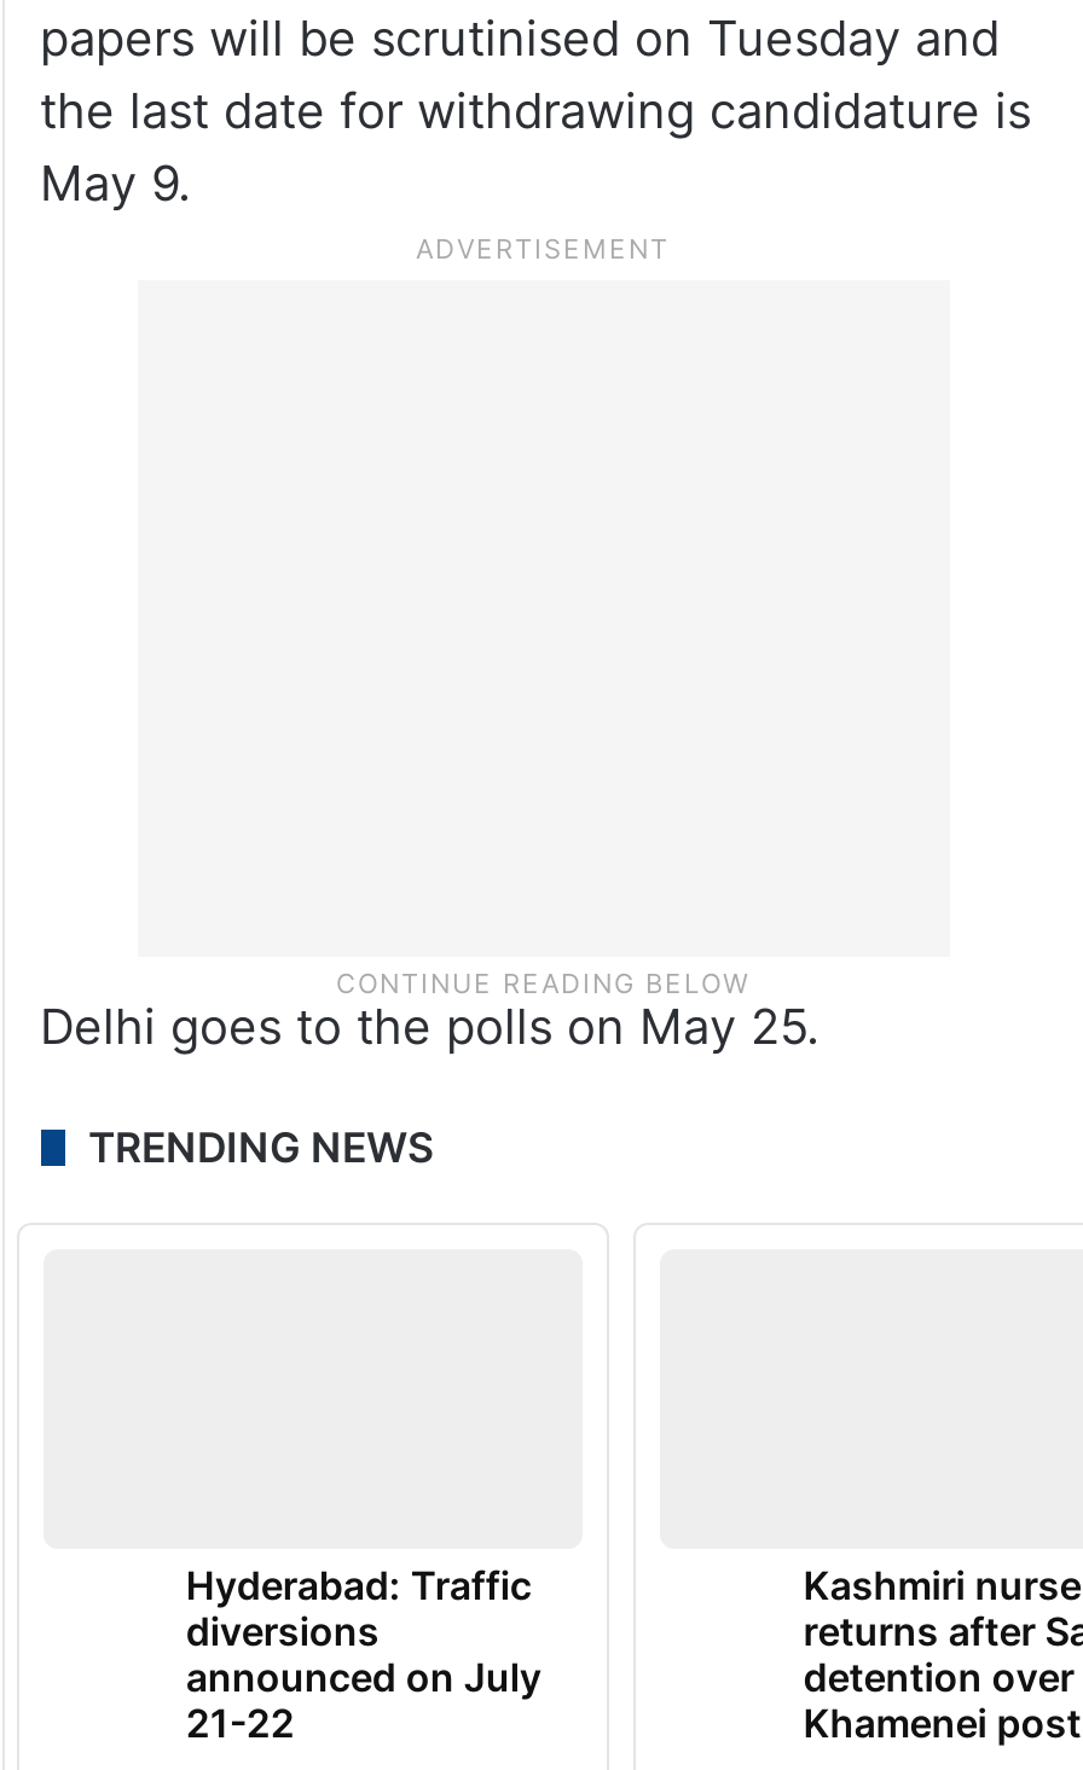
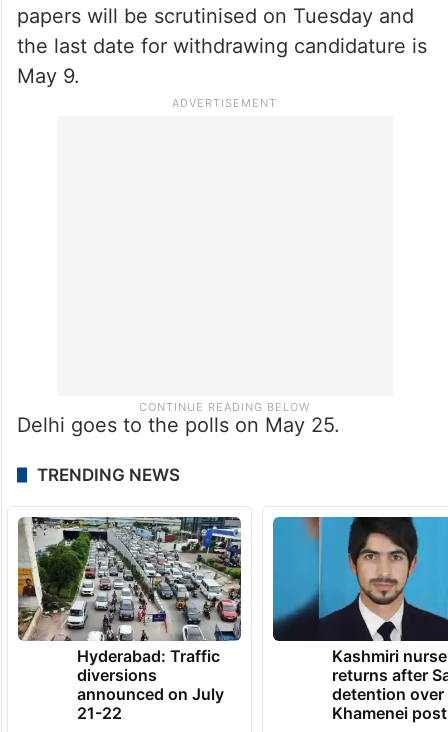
+ [image]

+ [image]
